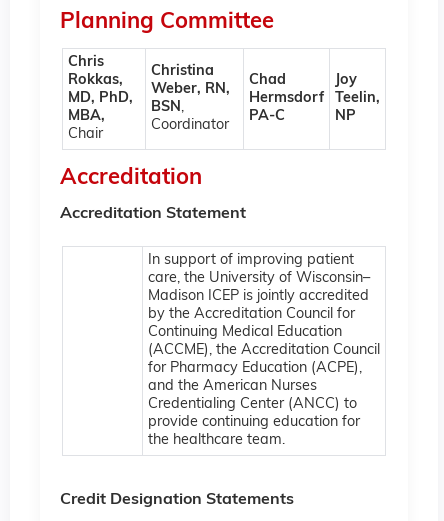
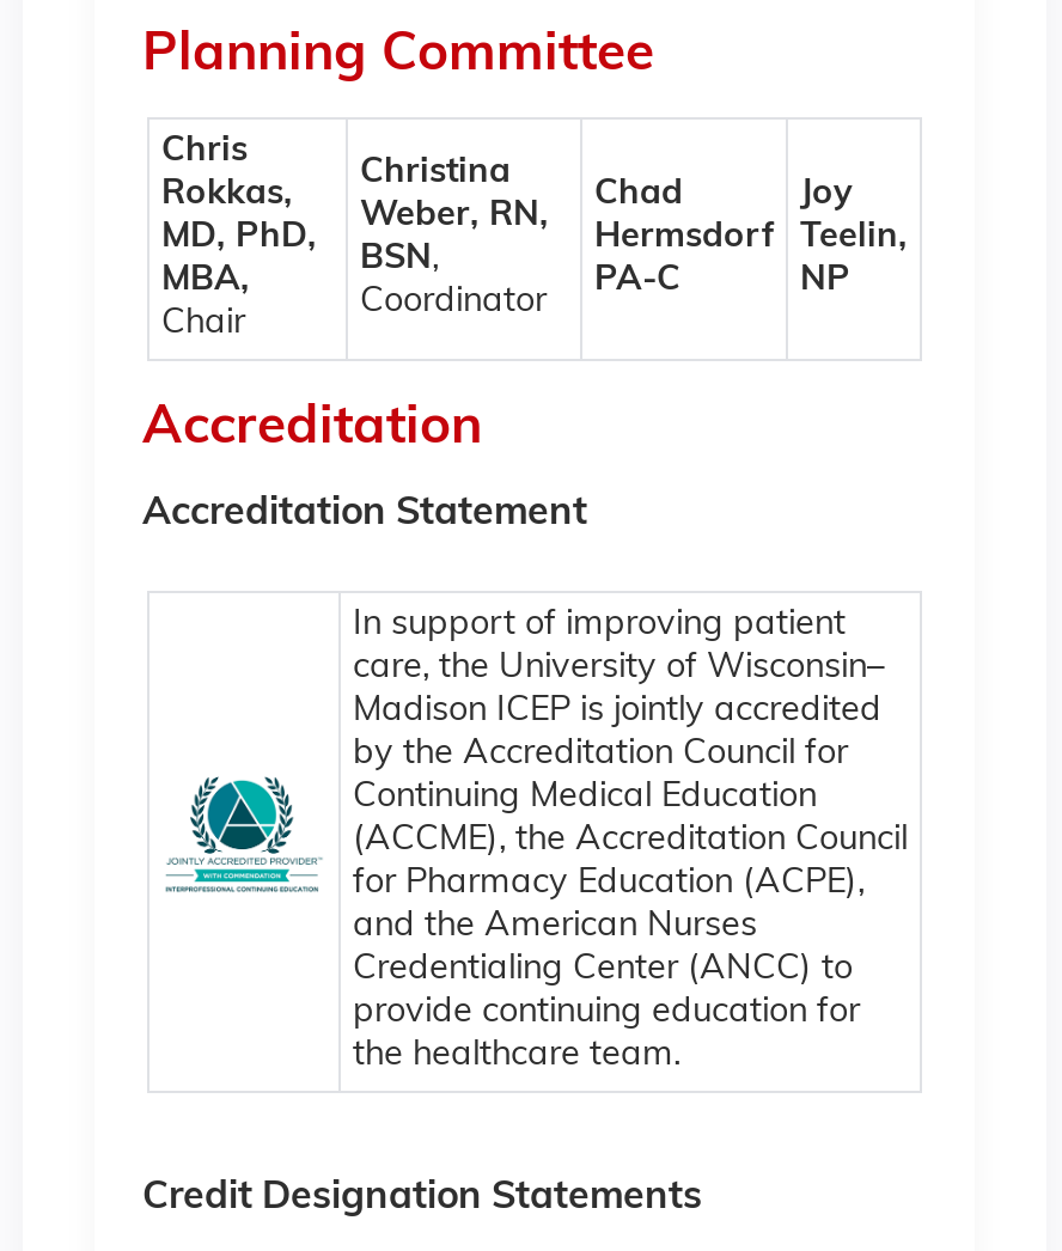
+ [image]
